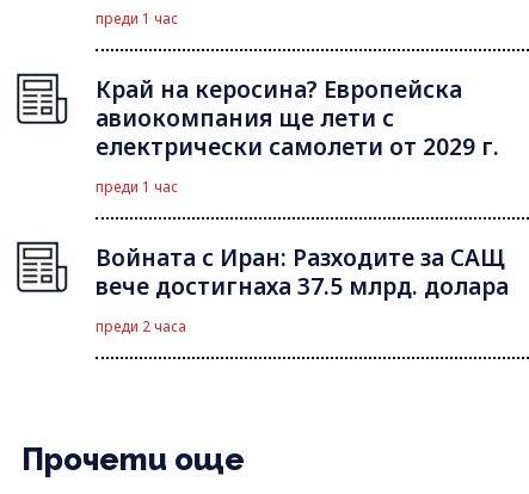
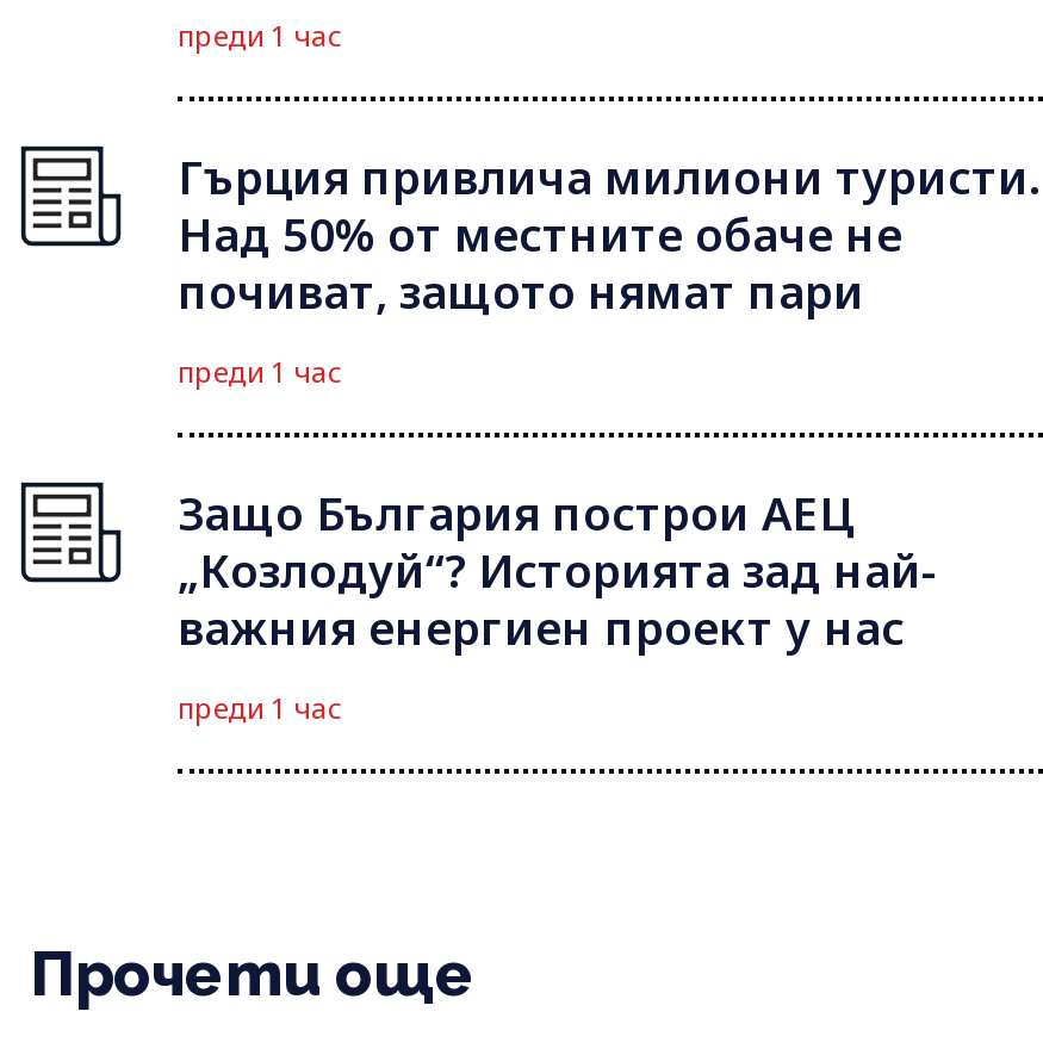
- Край на керосина? Европейска
- авиокомпания ще лети с
- електрически самолети от 2029 г.
+ Гърция привлича милиони туристи.
+ Над 50% от местните обаче не
+ почиват, защото нямат пари

- Войната с Иран: Разходите за САЩ
- вече достигнаха 37.5 млрд. долара
+ Защо България построи АЕЦ
+ „Козлодуй“? Историята зад най-
+ важния енергиен проект у нас

- преди 2 часа
+ преди 1 час
